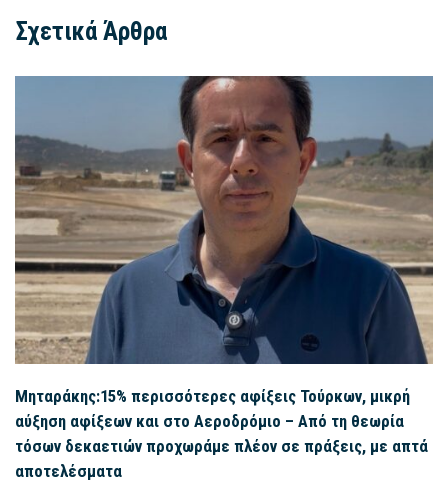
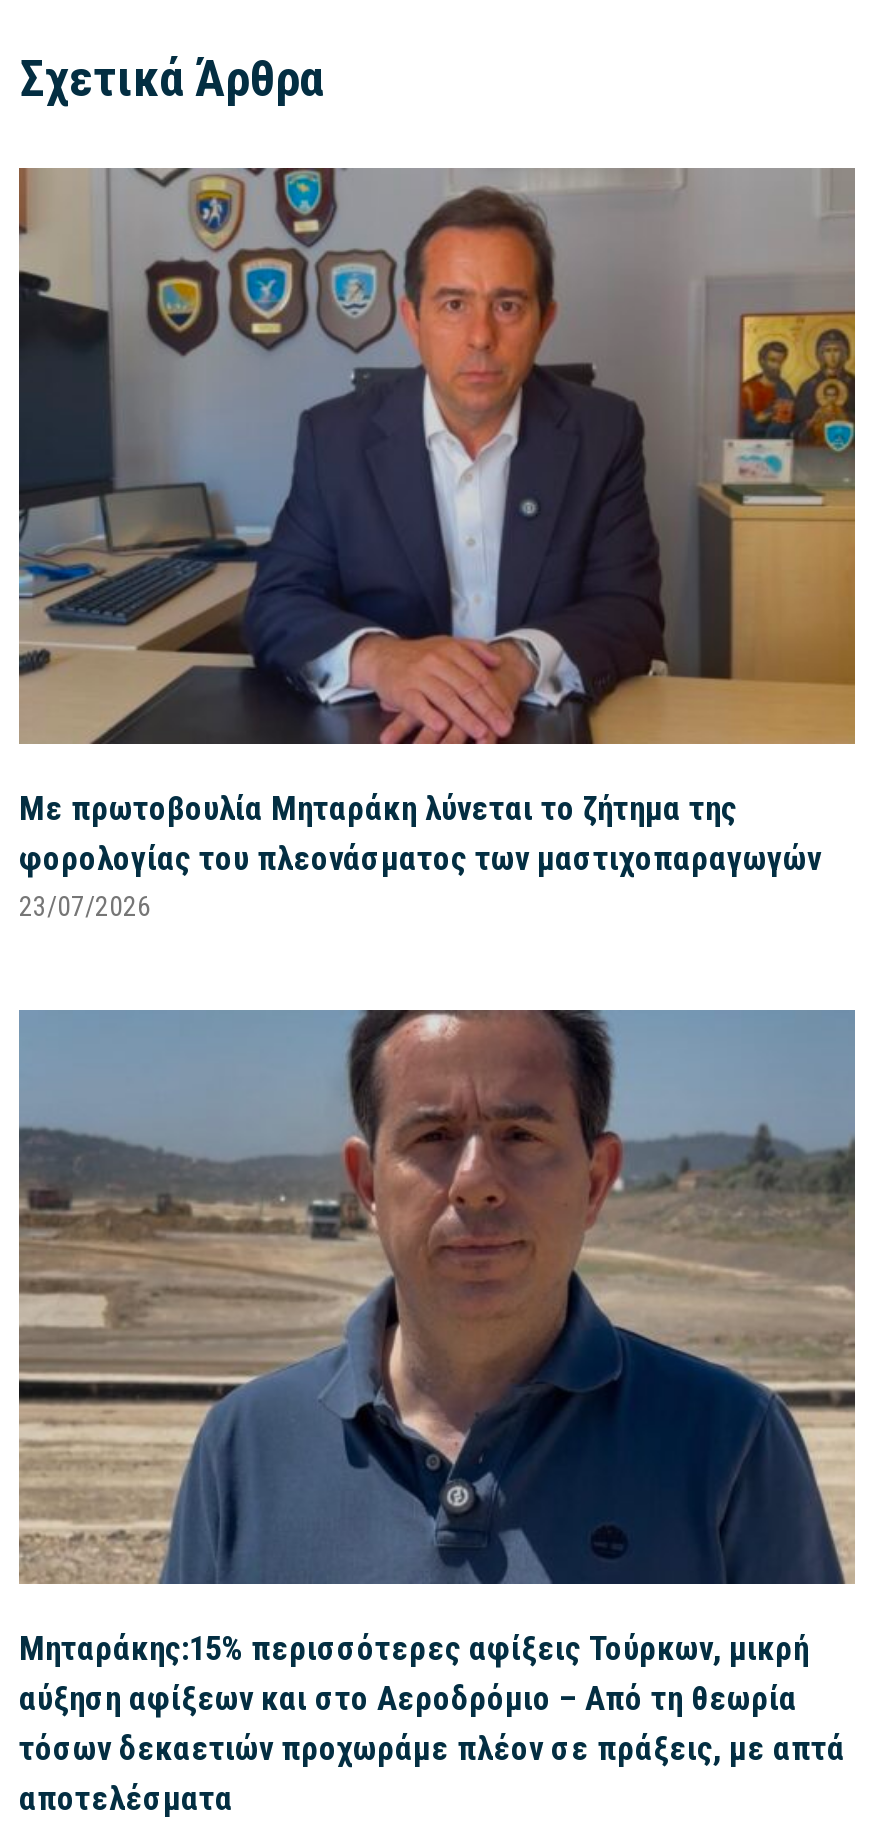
+ [image]
+ Με πρωτοβουλία Μηταράκη λύνεται το ζήτημα της
+ φορολογίας του πλεονάσματος των μαστιχοπαραγωγών
+ 23/07/2026
